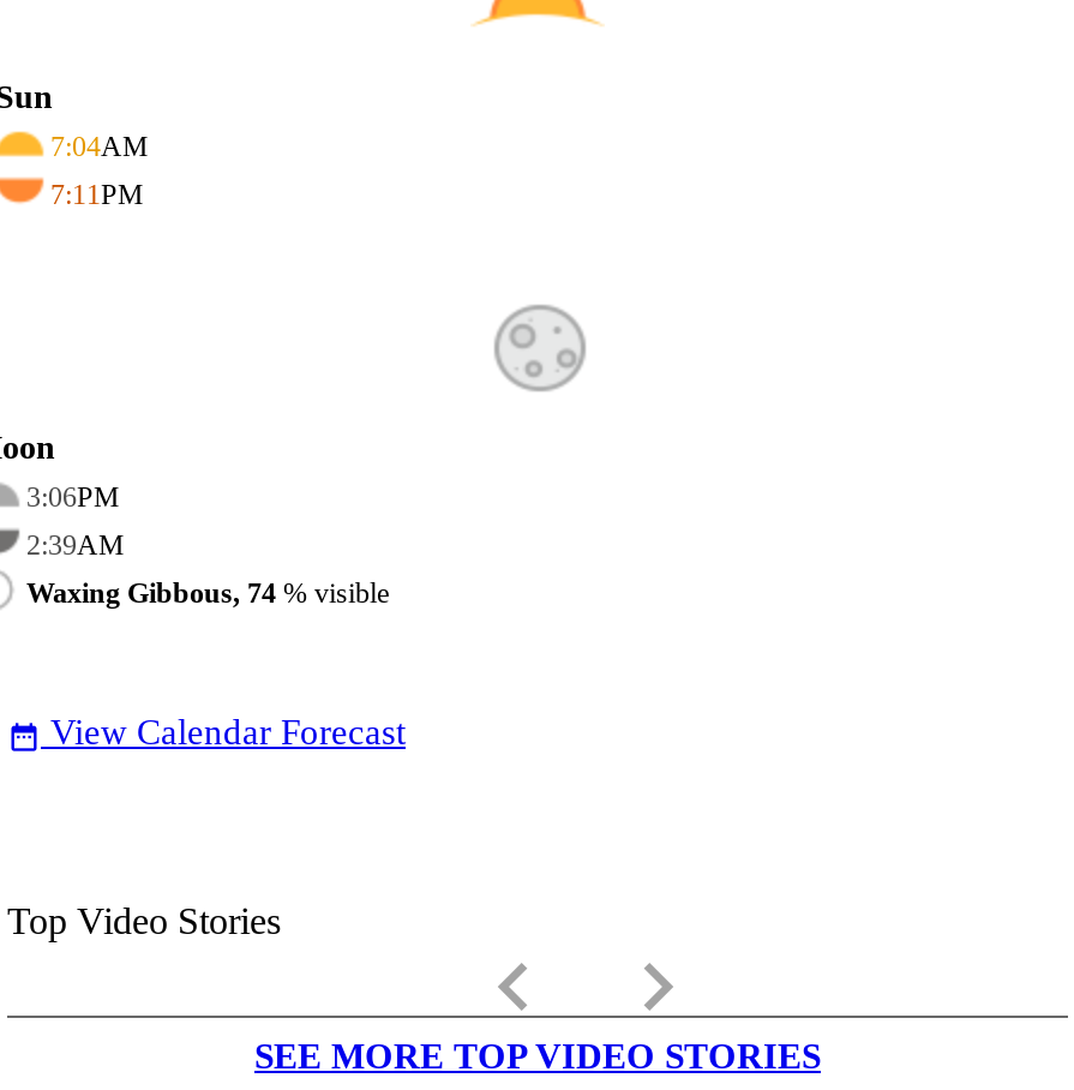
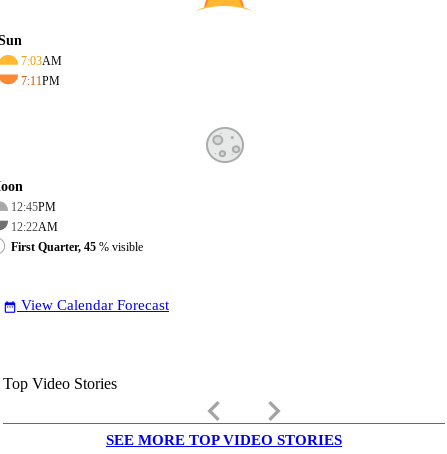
- 7:04AM
+ 7:03AM

- 3:06PM
+ 12:45PM

- 2:39AM
+ 12:22AM

- Waxing Gibbous, 74% visible
+ First Quarter, 45% visible
